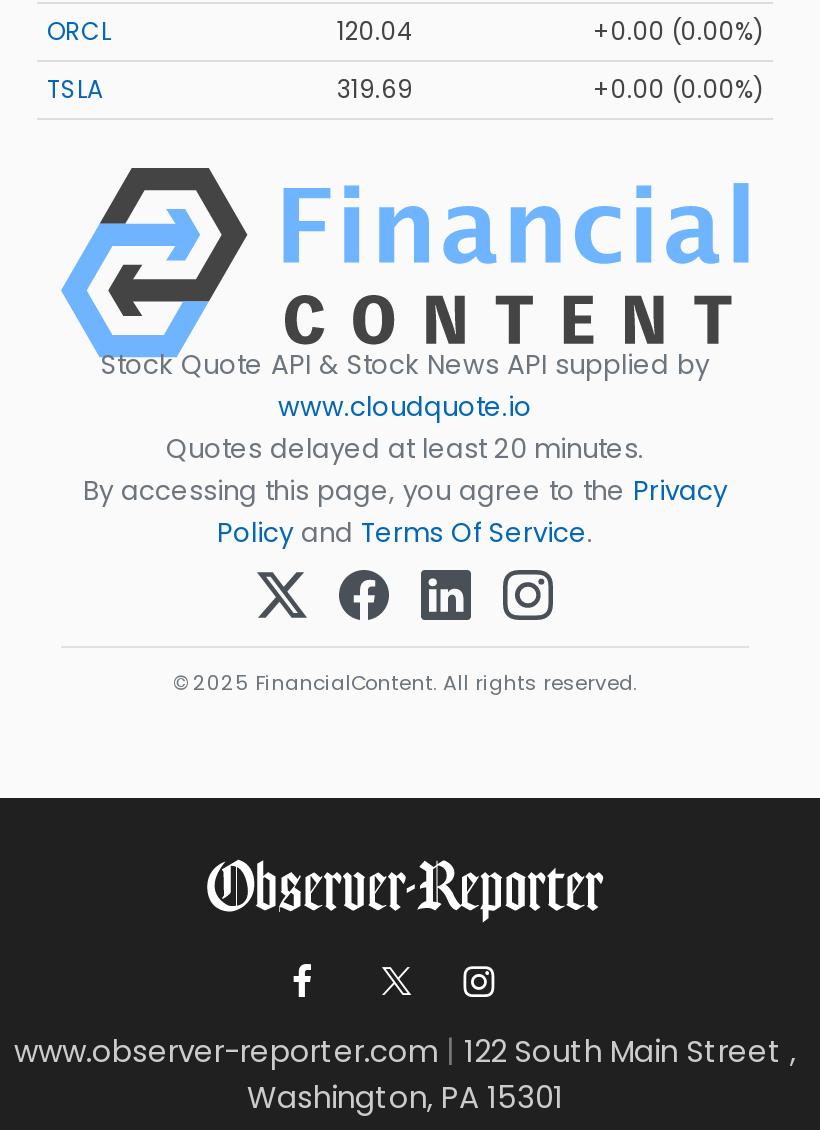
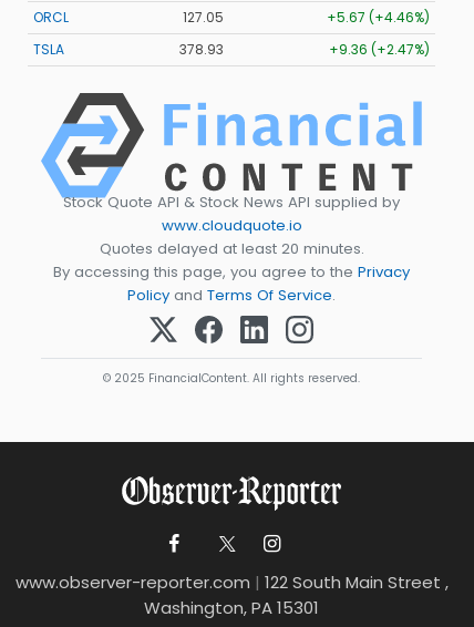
- 120.04
+ 127.05

- +0.00 (0.00%)
+ +5.67 (+4.46%)

- 319.69
+ 378.93

- +0.00 (0.00%)
+ +9.36 (+2.47%)
